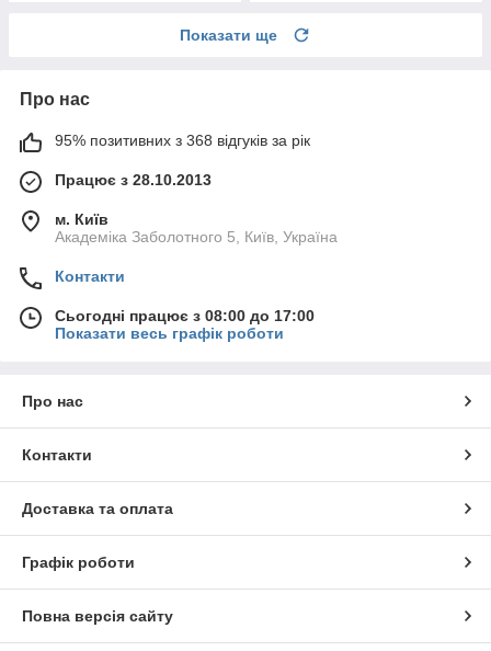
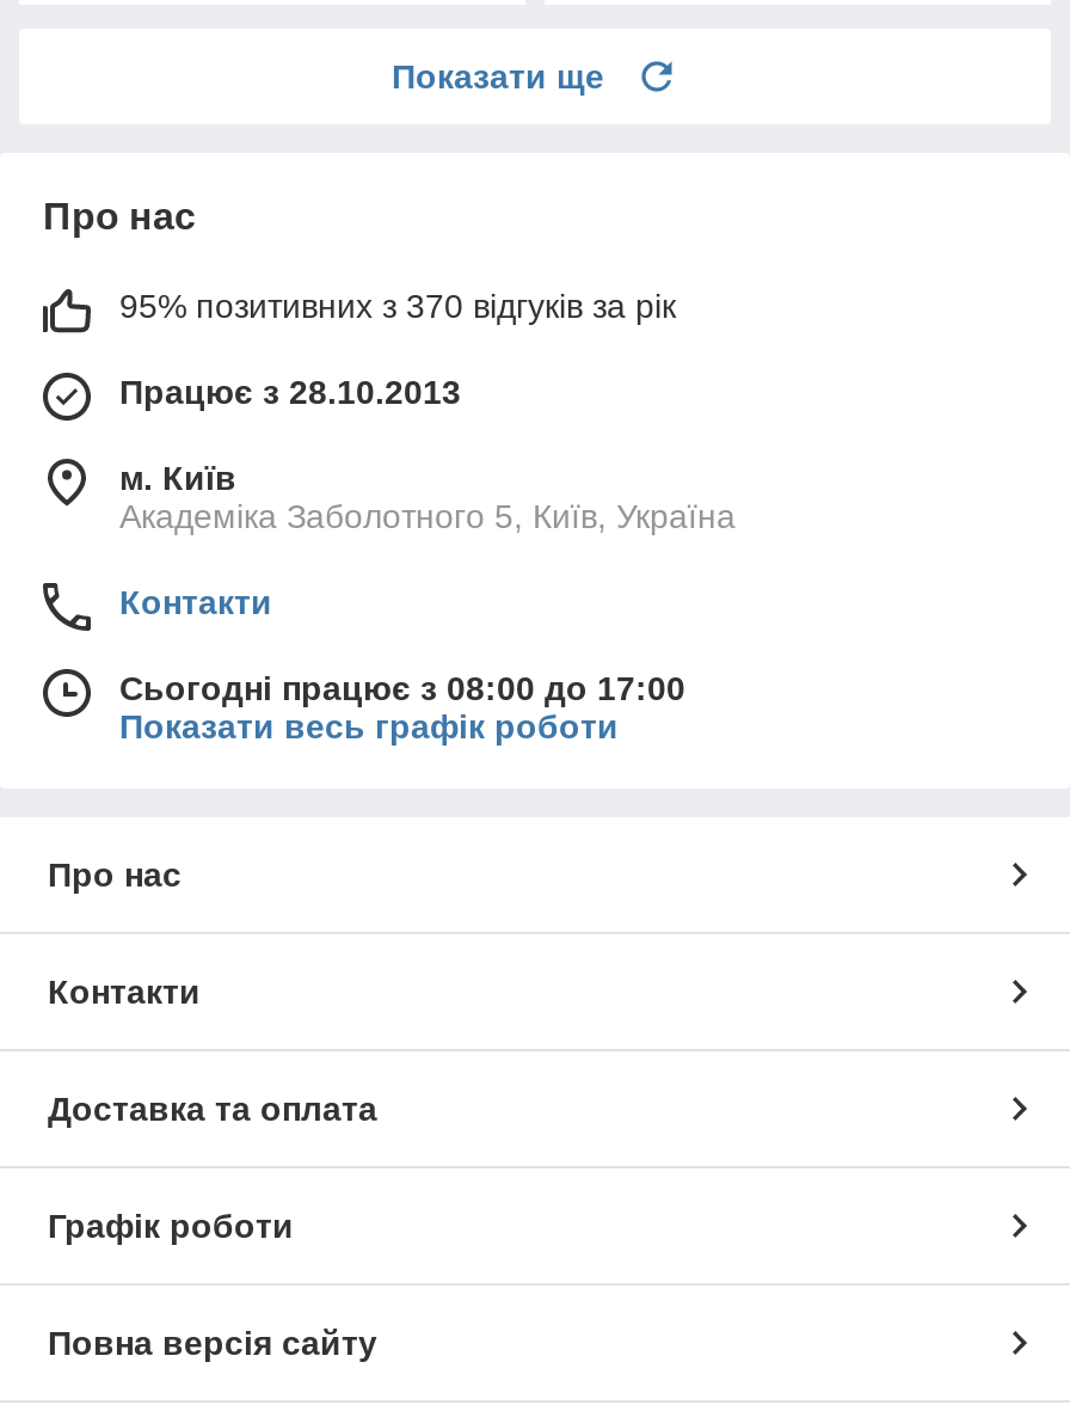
- 95% позитивних з 368 відгуків за рік
+ 95% позитивних з 370 відгуків за рік
